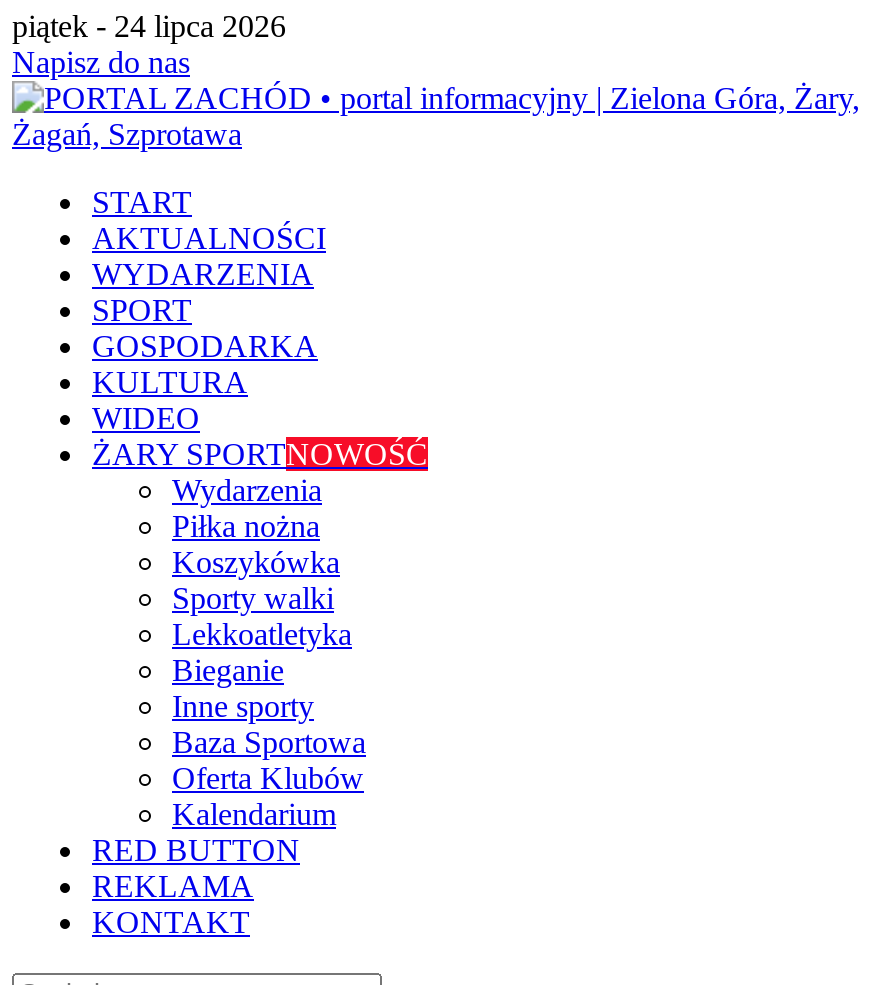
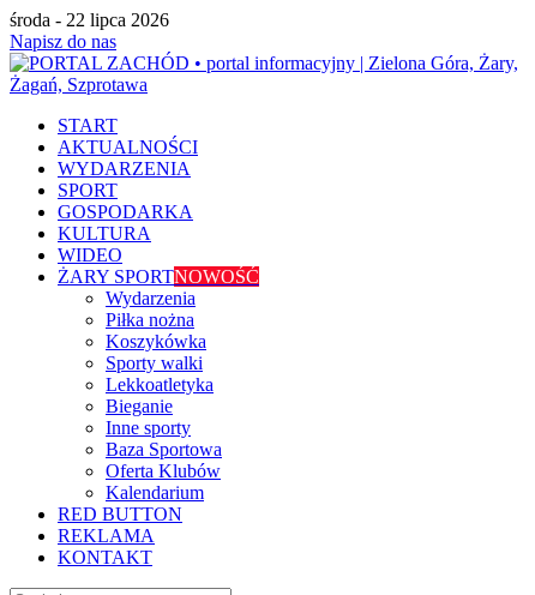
- piątek - 24 lipca 2026
+ środa - 22 lipca 2026
